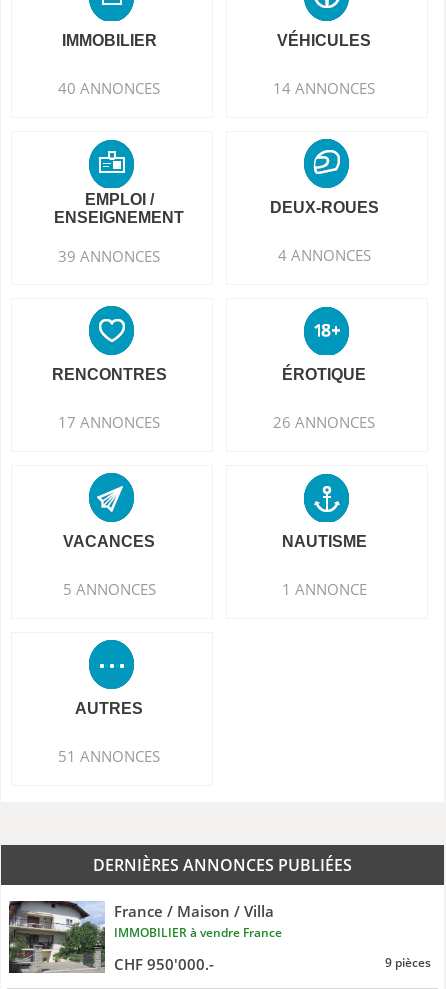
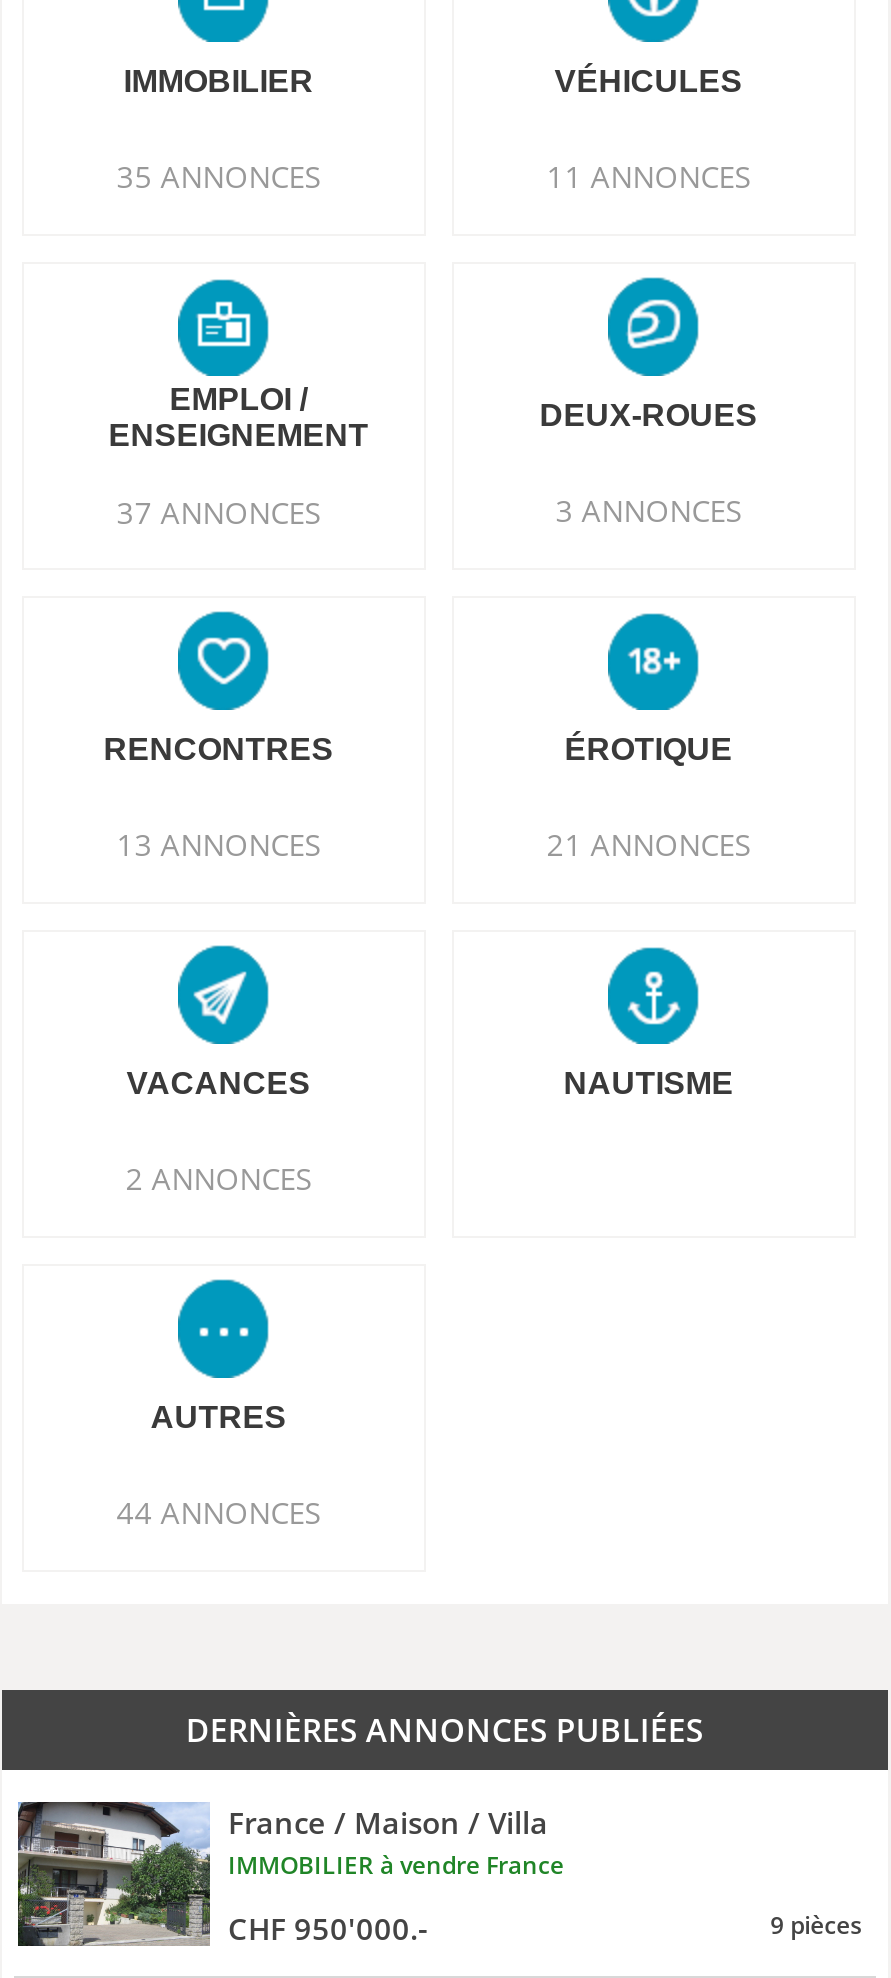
- 40 ANNONCES
+ 35 ANNONCES

- 14 ANNONCES
+ 11 ANNONCES

- 39 ANNONCES
+ 37 ANNONCES

- 4 ANNONCES
+ 3 ANNONCES

- 17 ANNONCES
+ 13 ANNONCES

- 26 ANNONCES
+ 21 ANNONCES

- 5 ANNONCES
+ 2 ANNONCES

- 1 ANNONCE

- 51 ANNONCES
+ 44 ANNONCES
